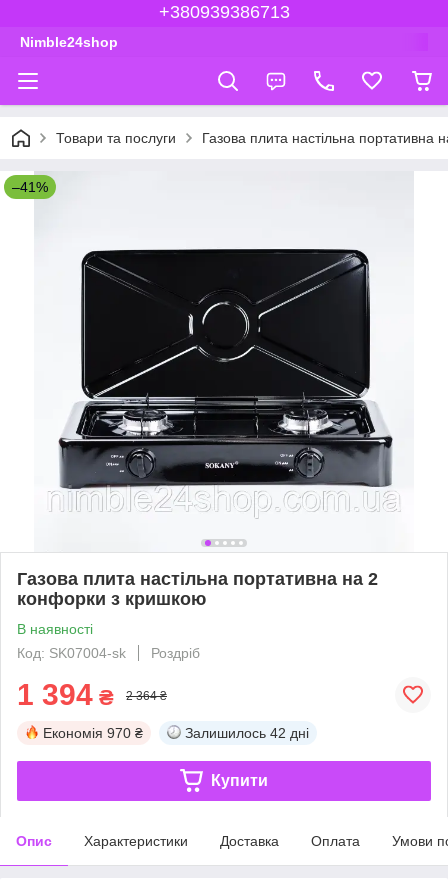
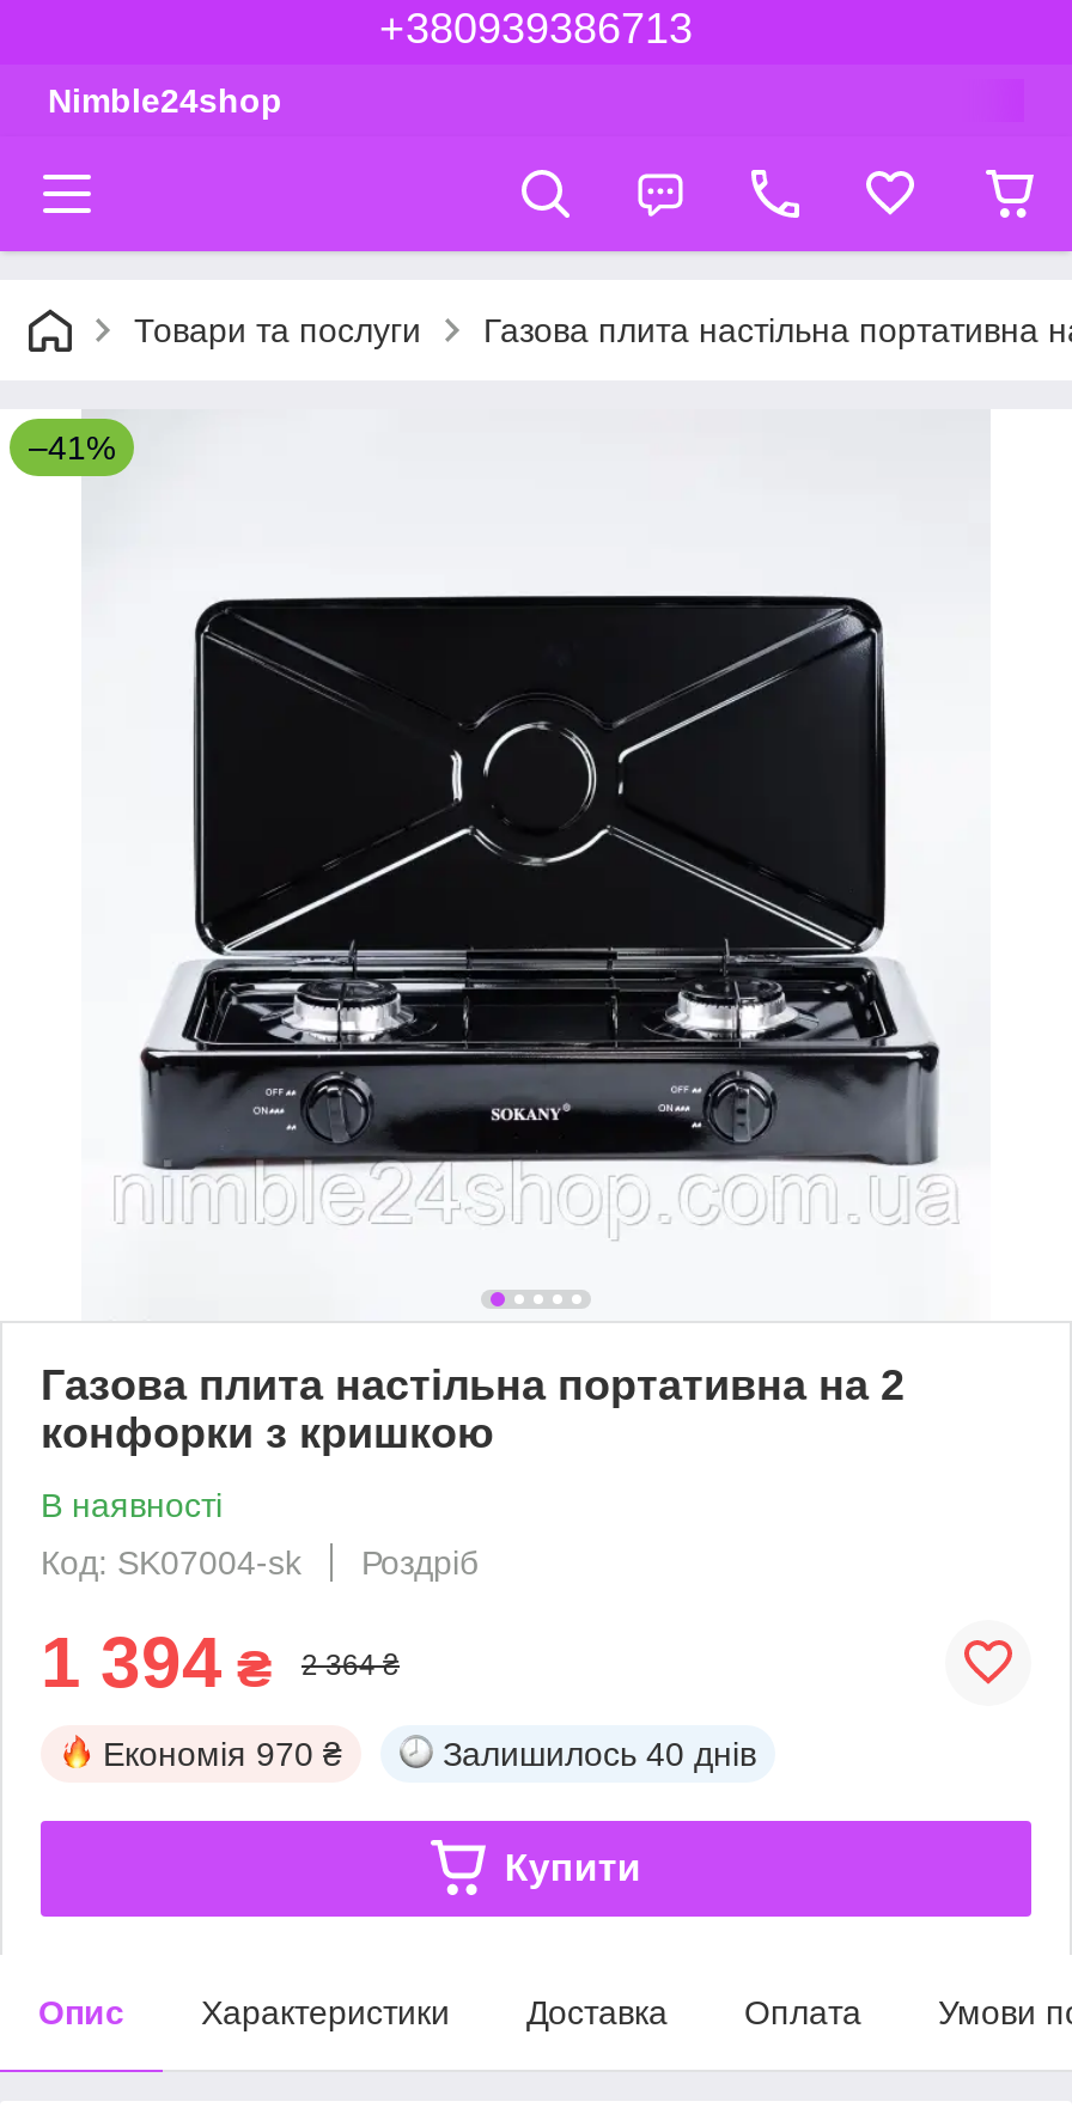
- Залишилось 42 дні
+ Залишилось 40 днів
